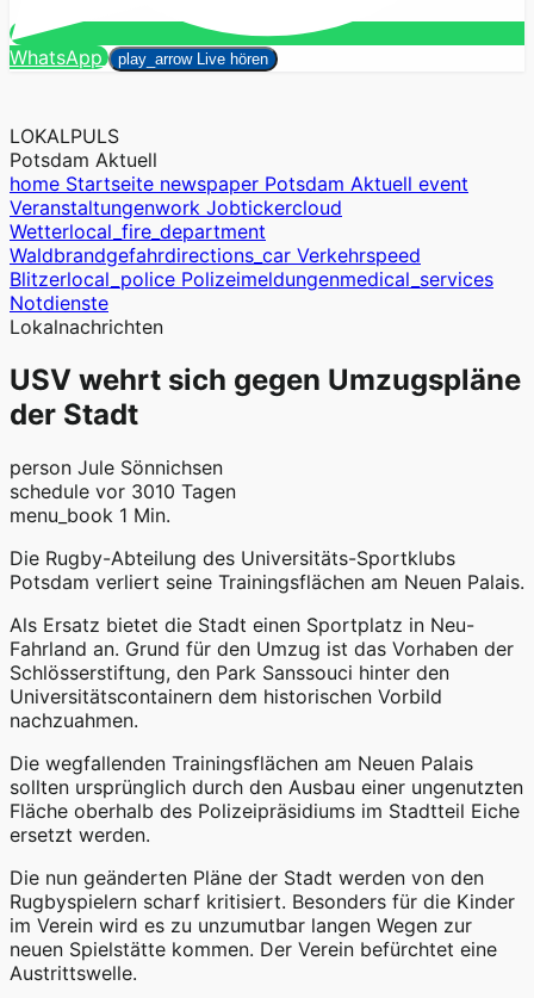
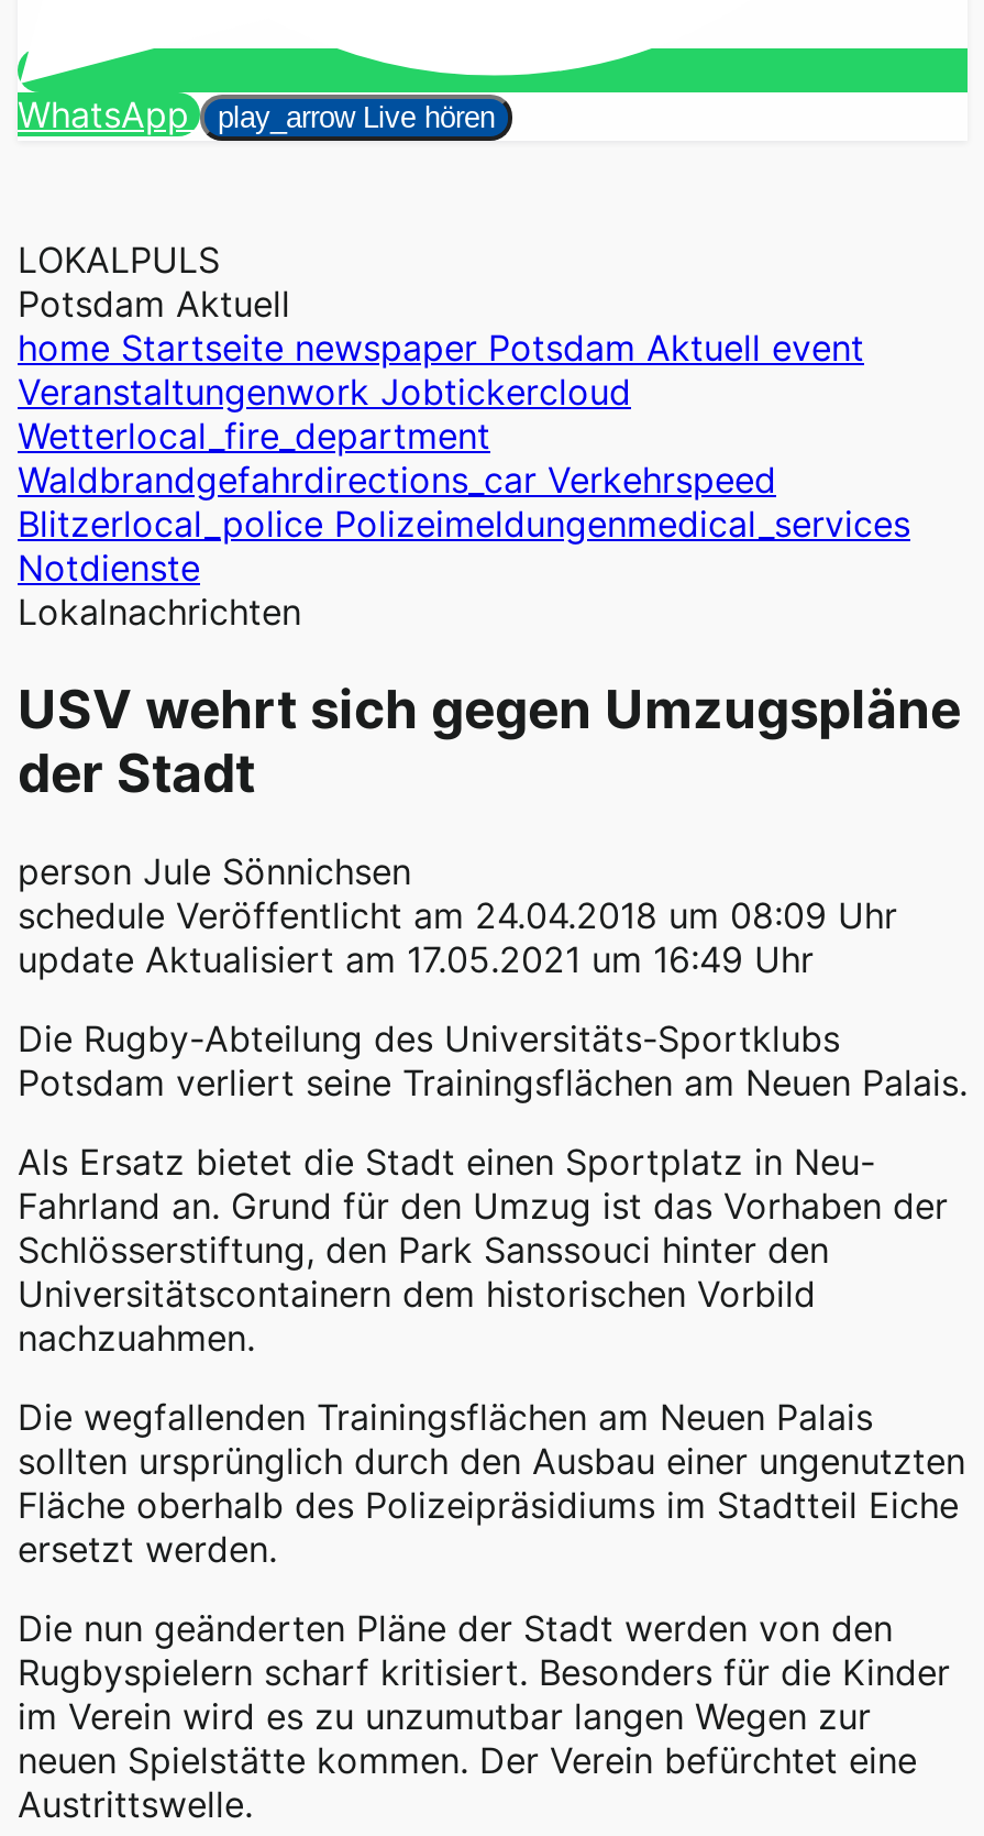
- schedule vor 3010 Tagen
- menu_book 1 Min.
+ schedule Veröffentlicht am 24.04.2018 um 08:09 Uhr
+ update Aktualisiert am 17.05.2021 um 16:49 Uhr
